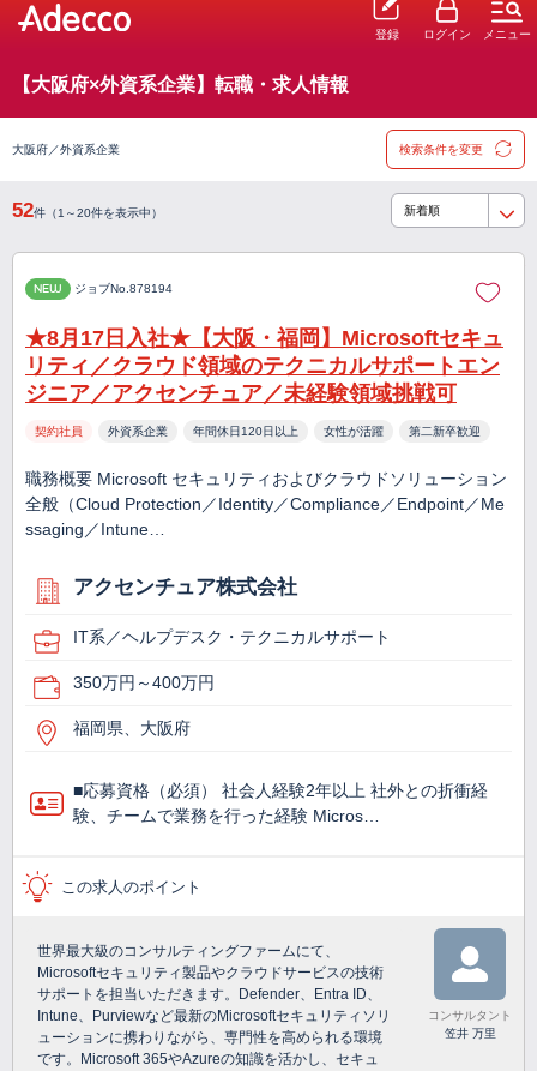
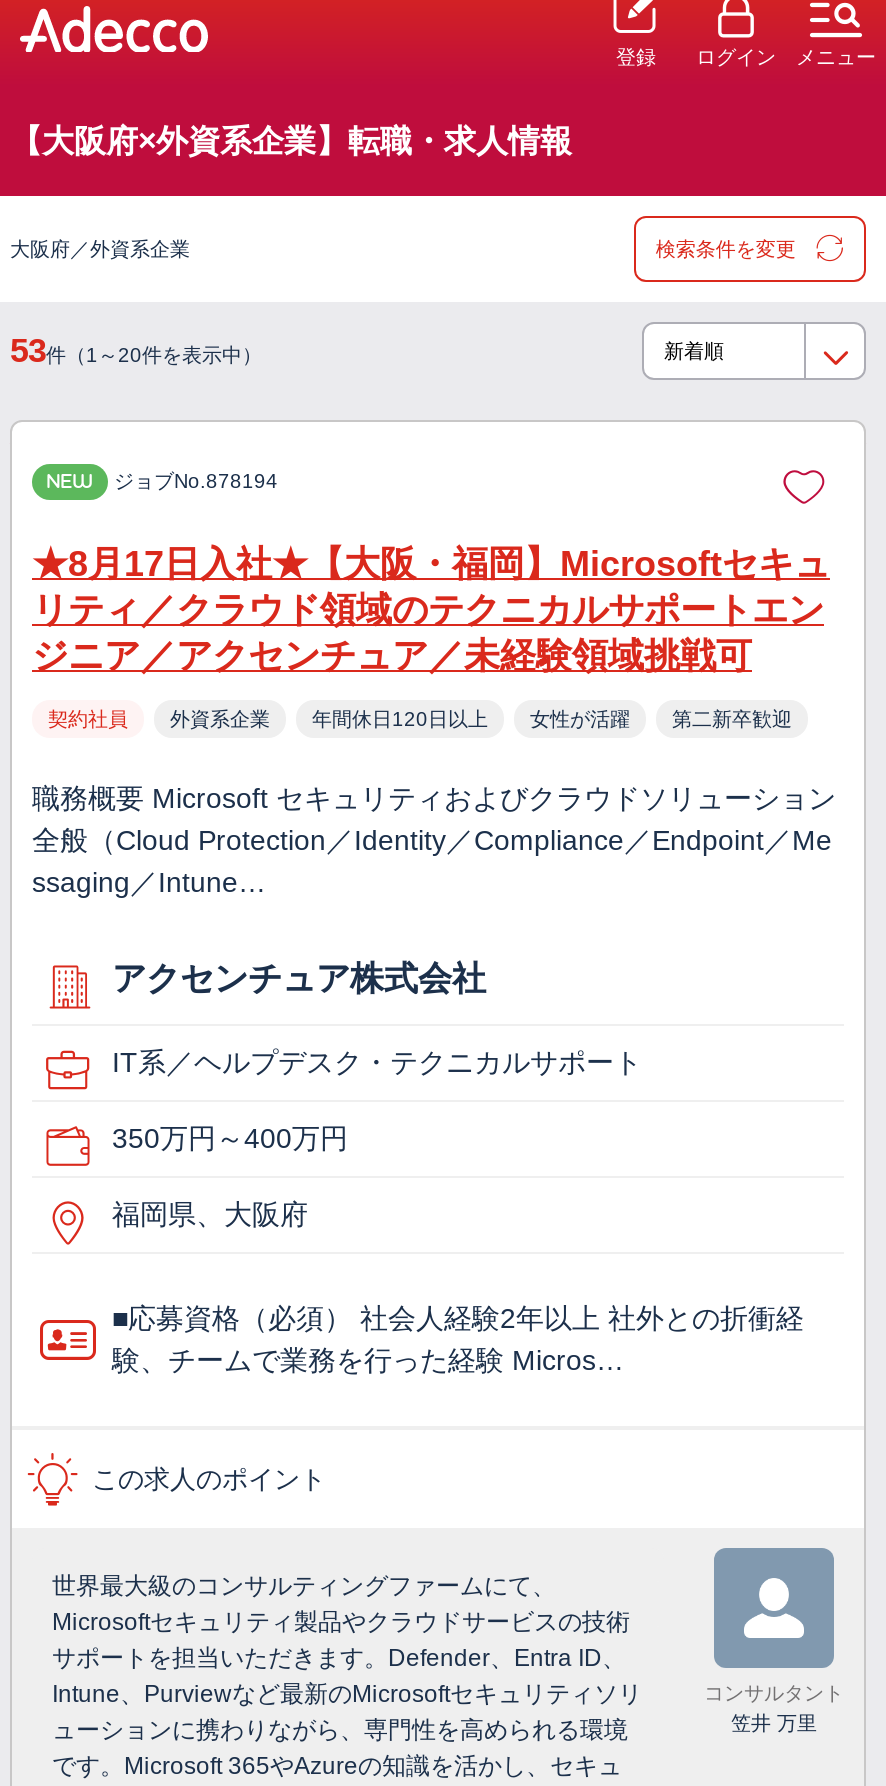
- 52件（1～20件を表示中）
+ 53件（1～20件を表示中）
